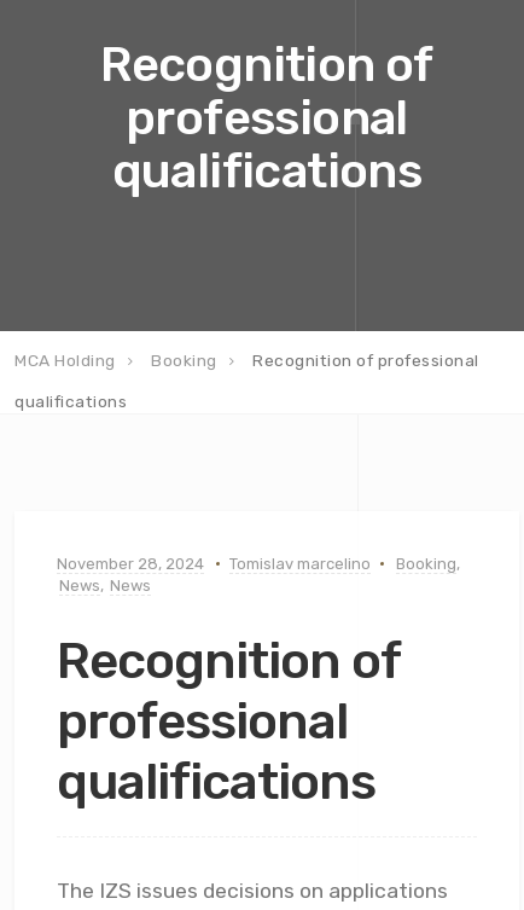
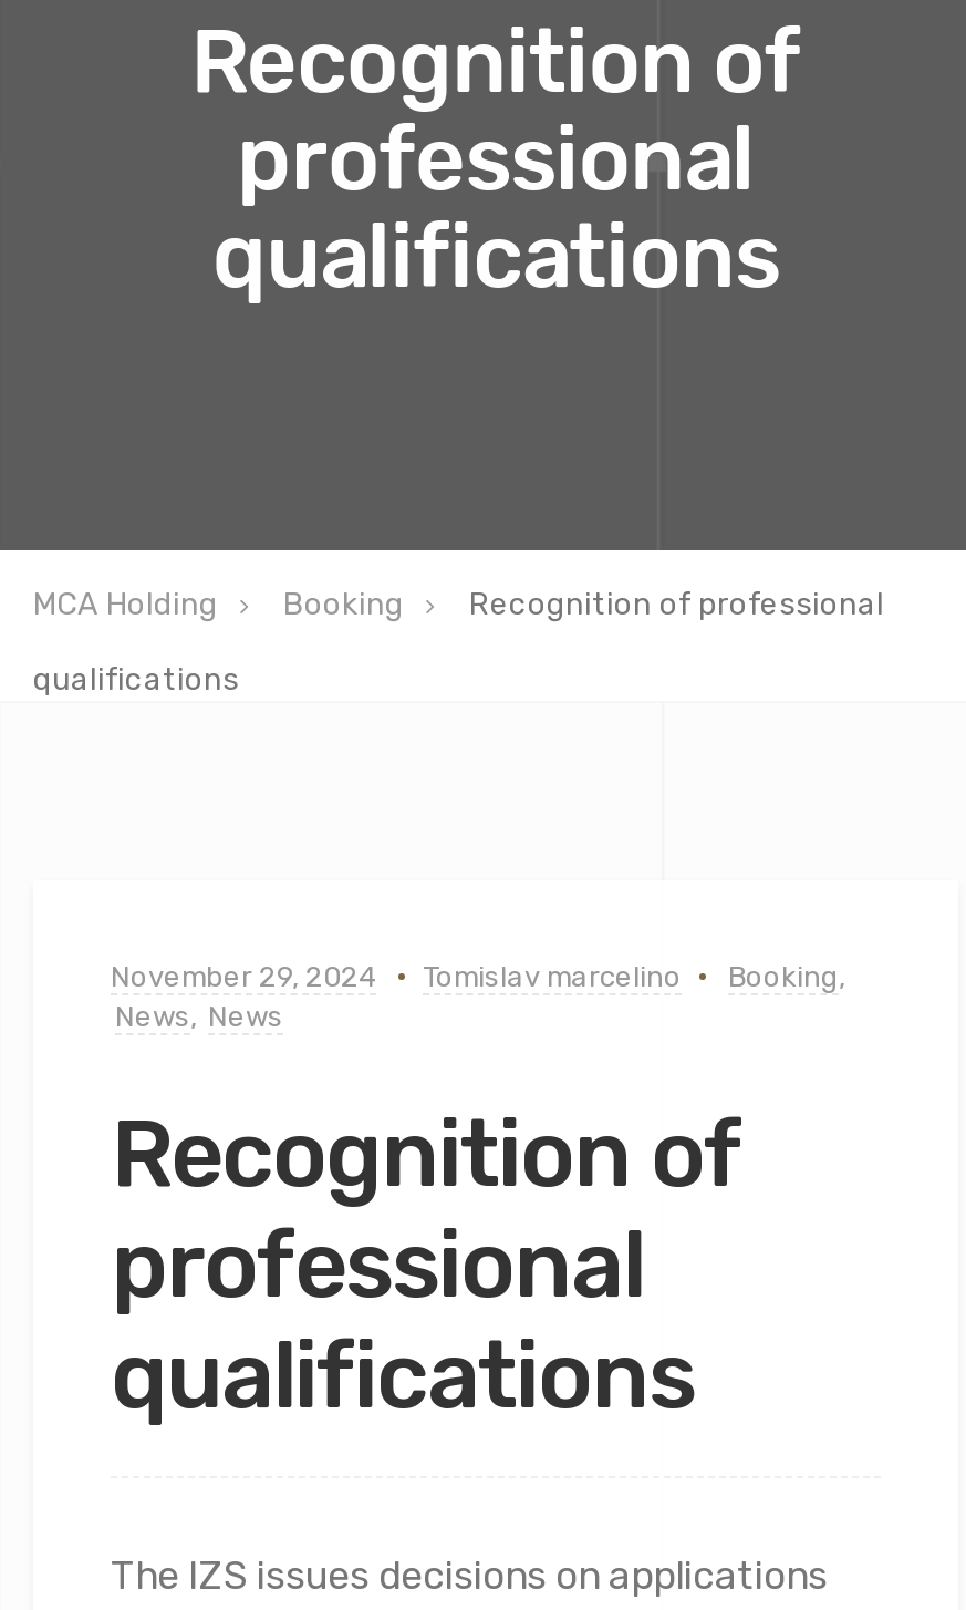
- November 28, 2024 Tomislav marcelino Booking,
+ November 29, 2024 Tomislav marcelino Booking,
